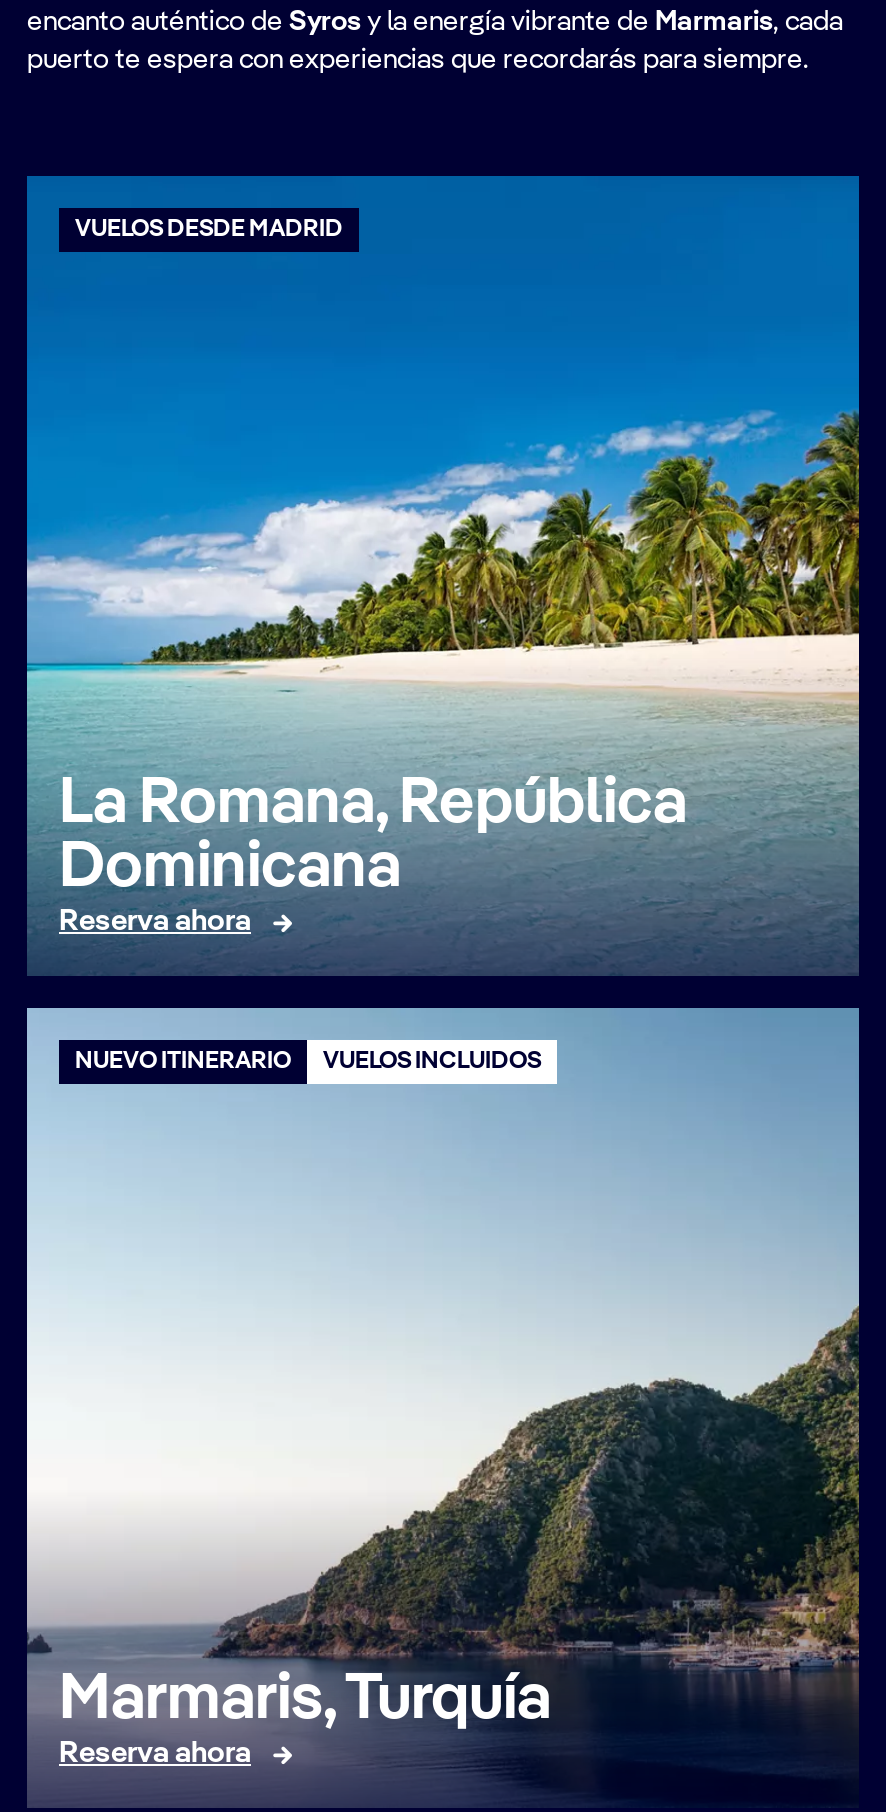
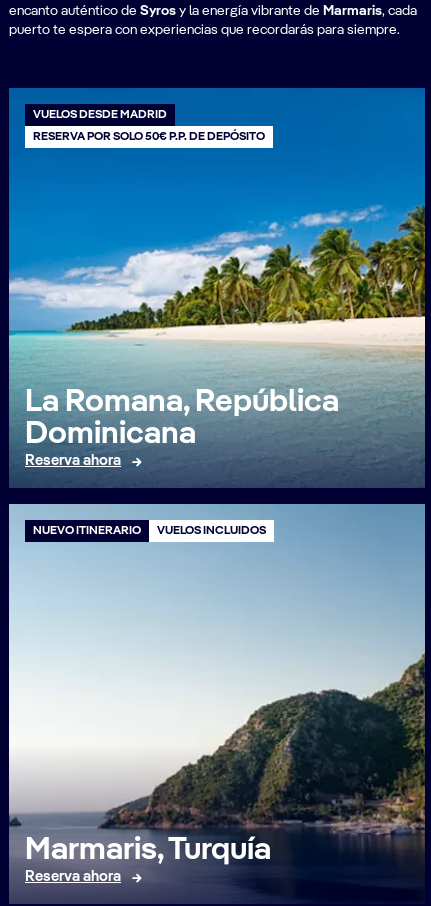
+ RESERVA POR SOLO 50€ P.P. DE DEPÓSITO
